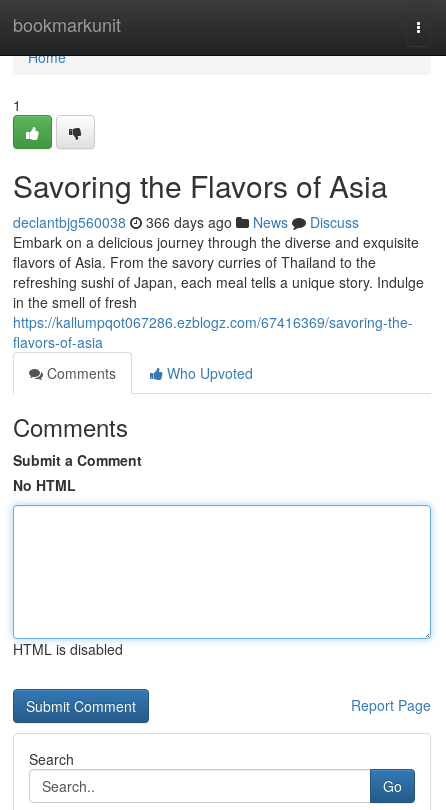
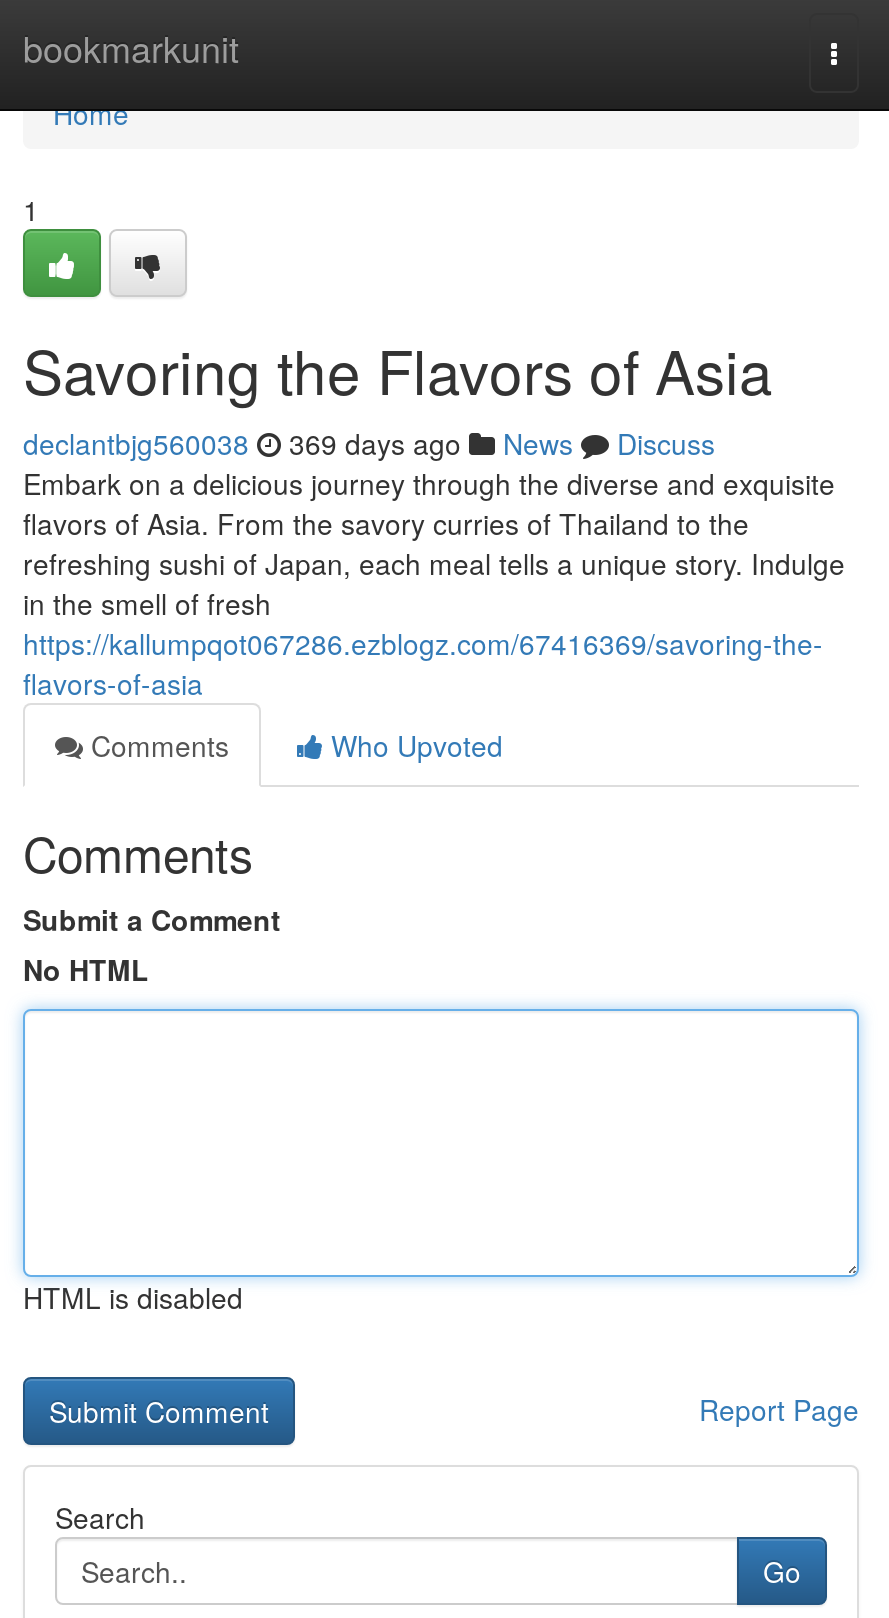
- declantbjg560038 366 days ago News Discuss
+ declantbjg560038 369 days ago News Discuss
